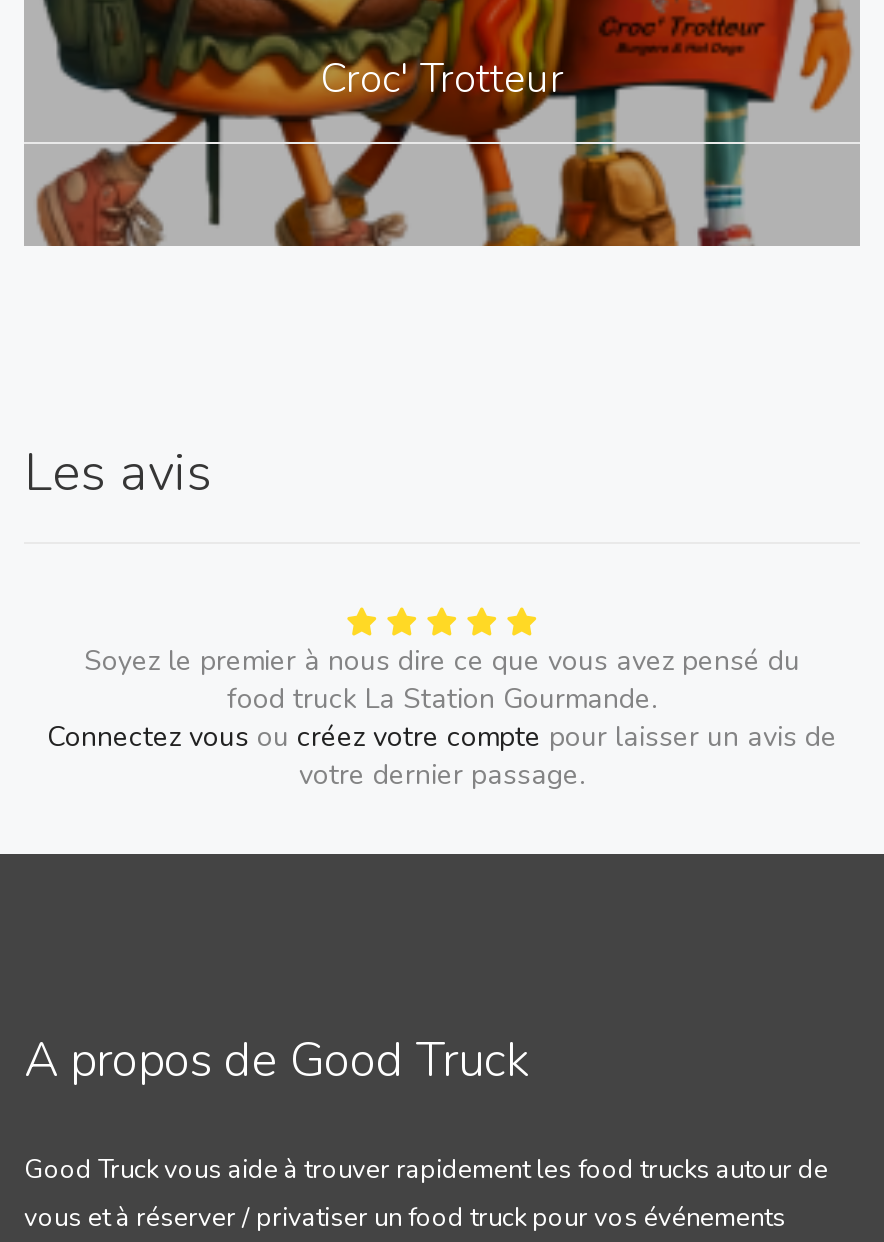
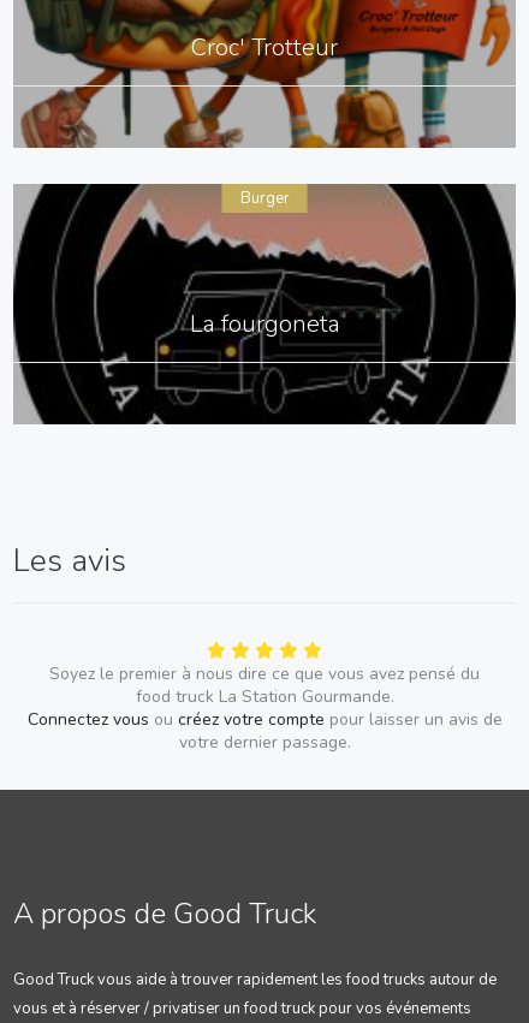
+ [image]
+ La fourgoneta

+ Burger
